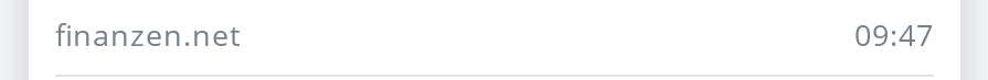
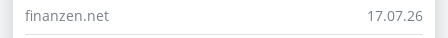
- 09:47
+ 17.07.26
